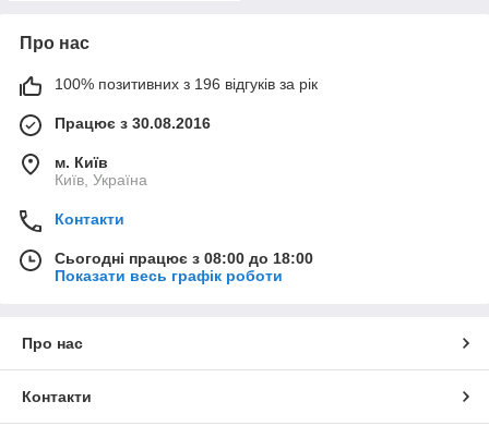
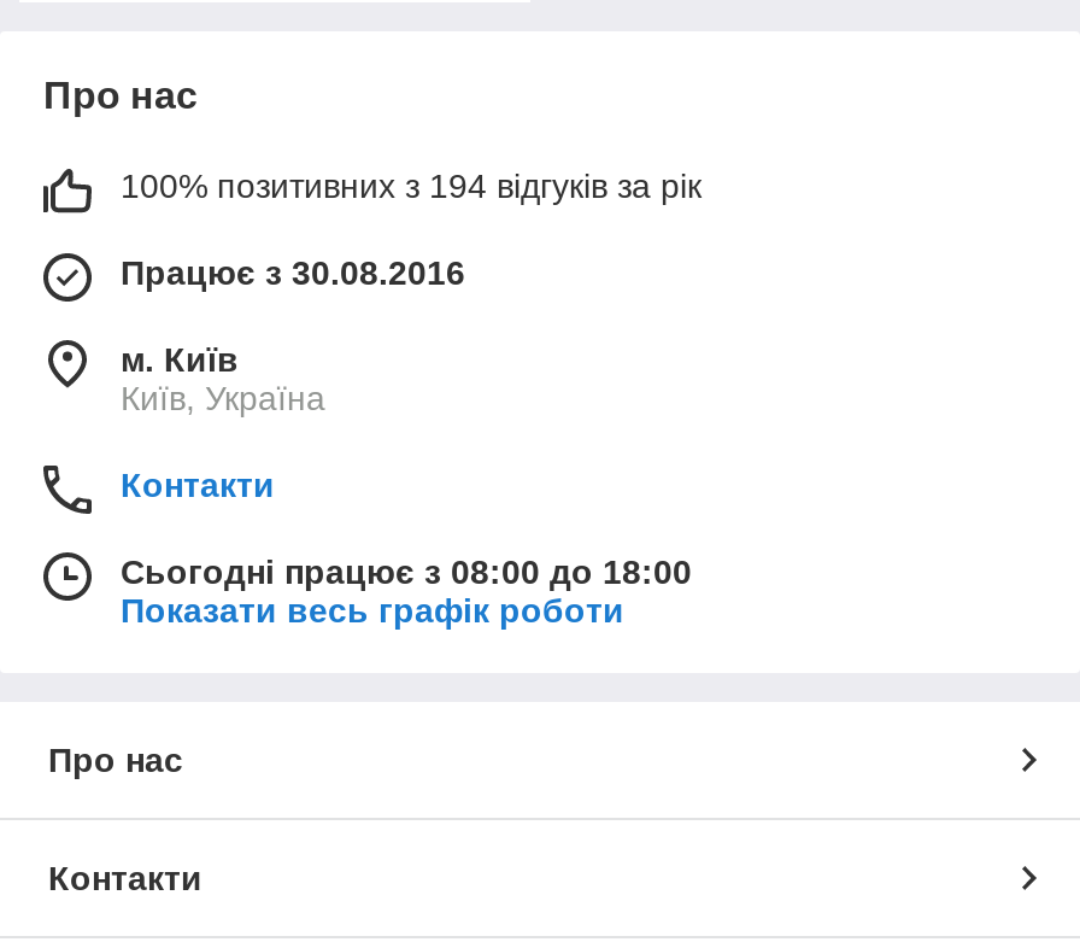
- 100% позитивних з 196 відгуків за рік
+ 100% позитивних з 194 відгуків за рік
